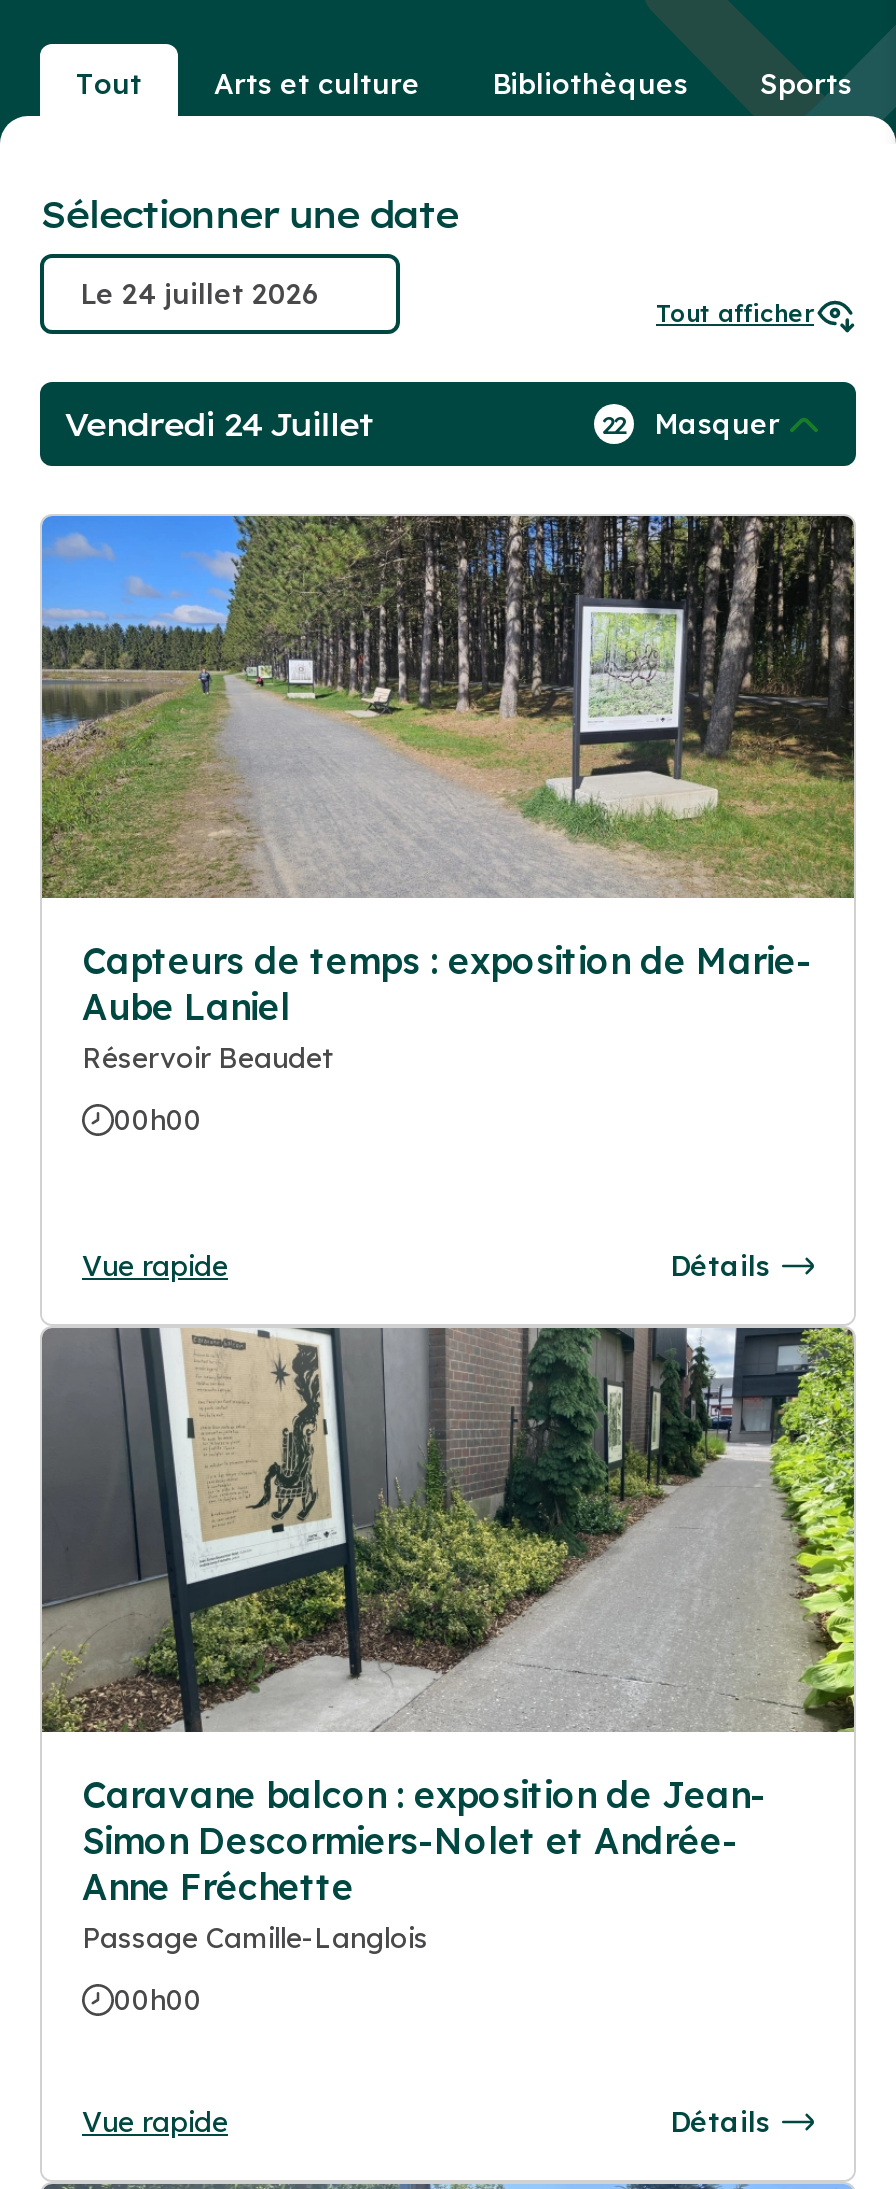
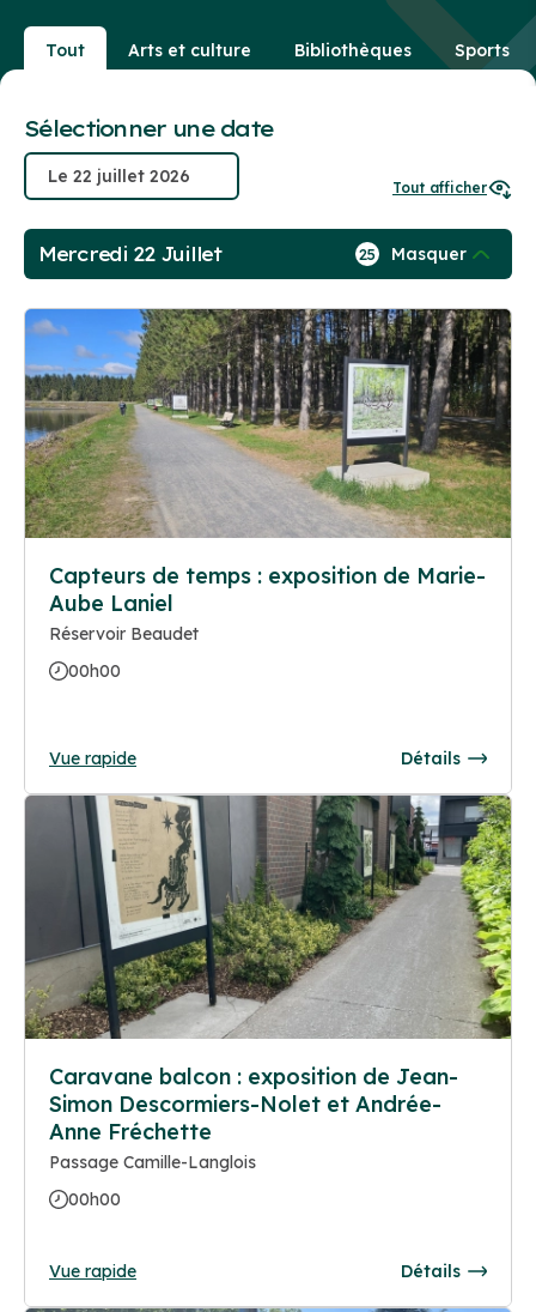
- Vendredi 24 Juillet
+ Mercredi 22 Juillet

- 22 Masquer
+ 25 Masquer
